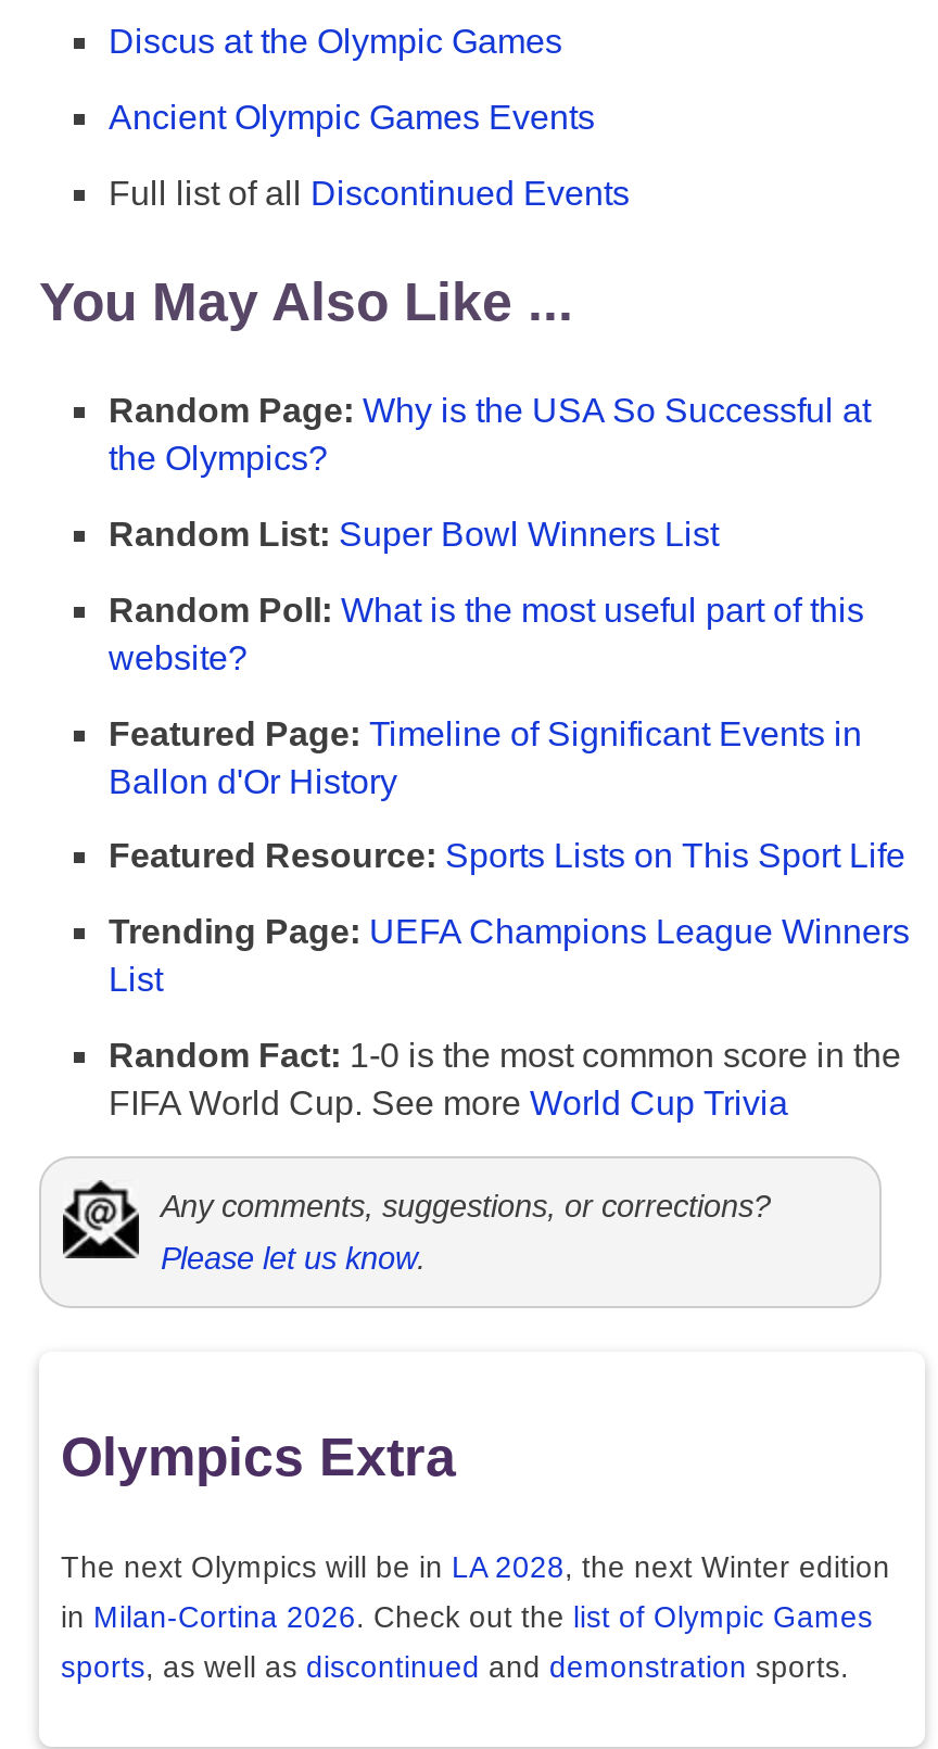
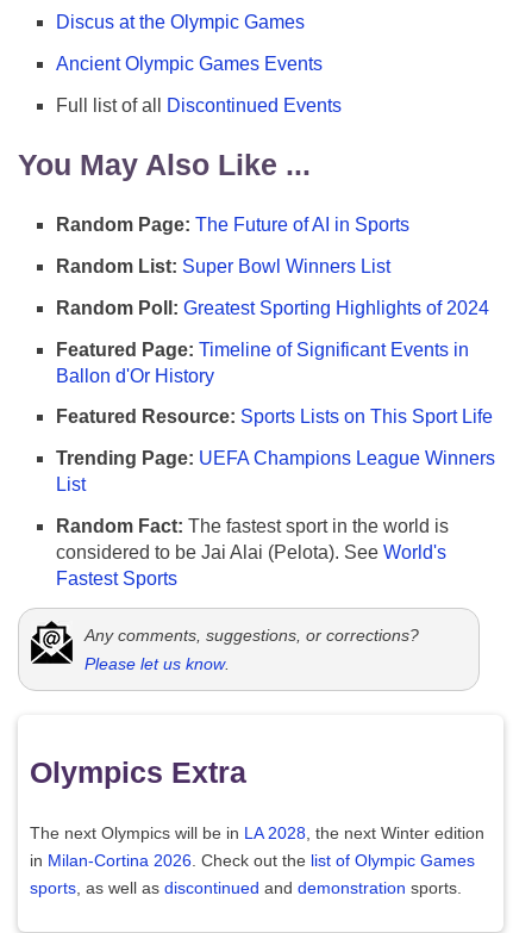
- Random Page: Why is the USA So Successful at
- the Olympics?
+ Random Page: The Future of AI in Sports

- Random Poll: What is the most useful part of this
- website?
+ Random Poll: Greatest Sporting Highlights of 2024

moved up: Featured Page: Timeline of Significant Events in | Ballon d'Or History | Featured Resource: Sports Lists on This Sport Life | Trending Page: UEFA Champions League Winners | List

- Random Fact: 1-0 is the most common score in the
- FIFA World Cup. See more World Cup Trivia
+ Random Fact: The fastest sport in the world is
+ considered to be Jai Alai (Pelota). See World's
+ Fastest Sports
